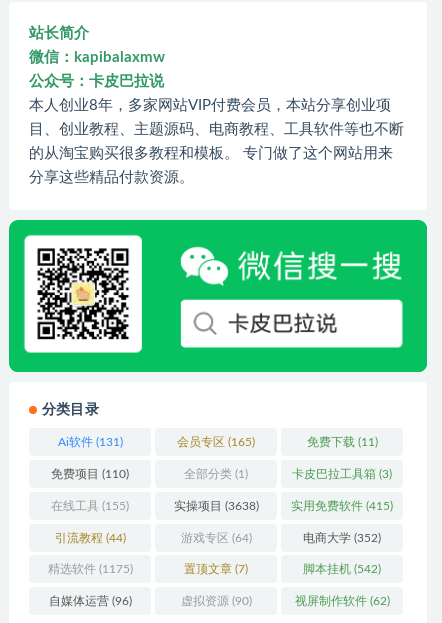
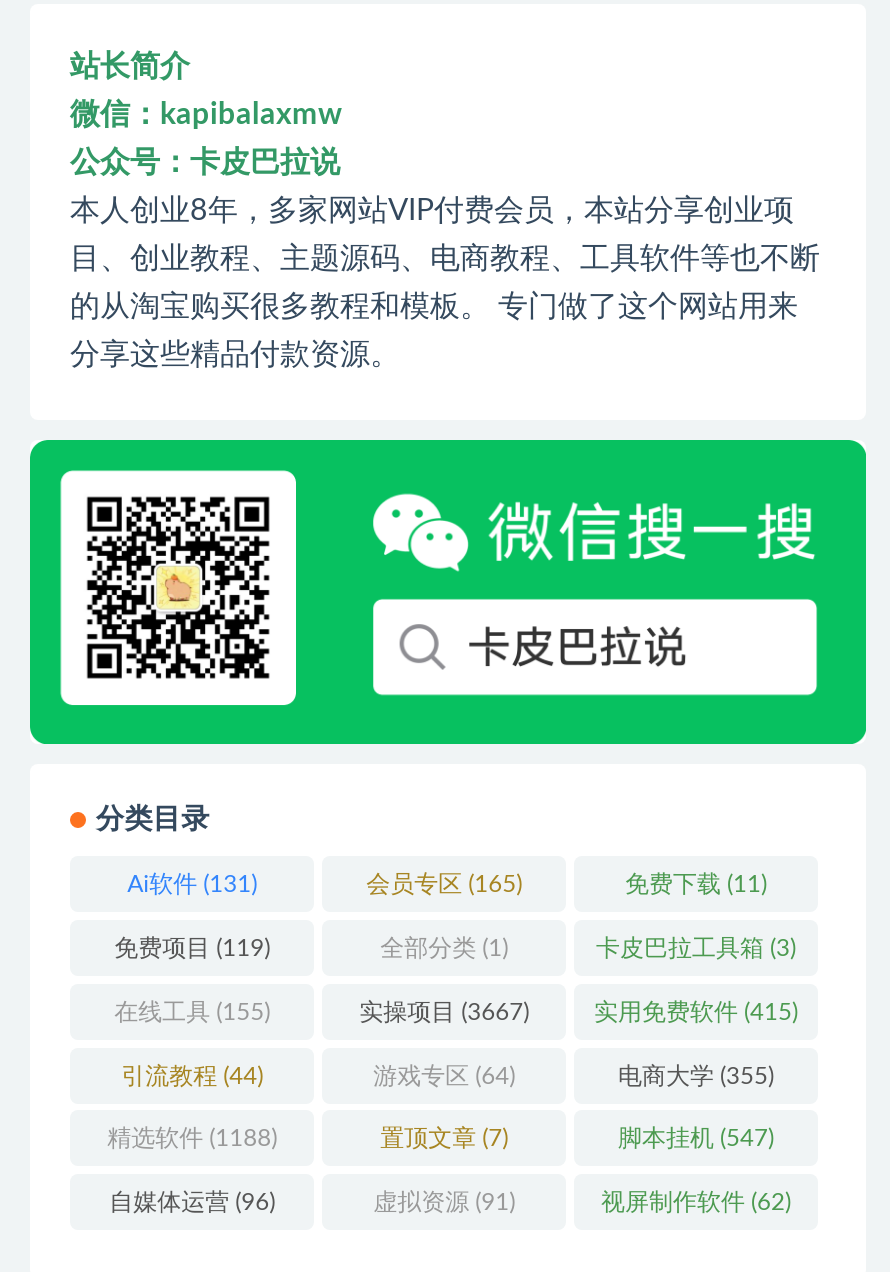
- 免费项目(110)
+ 免费项目(119)

- 实操项目(3638)
+ 实操项目(3667)

- 电商大学(352)
+ 电商大学(355)

- 精选软件(1175)
+ 精选软件(1188)

- 脚本挂机(542)
+ 脚本挂机(547)

- 虚拟资源(90)
+ 虚拟资源(91)
